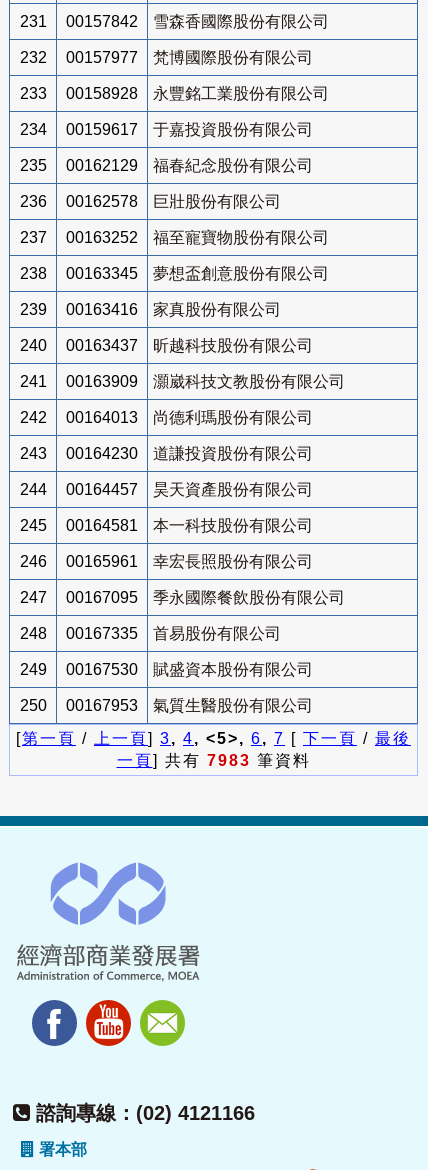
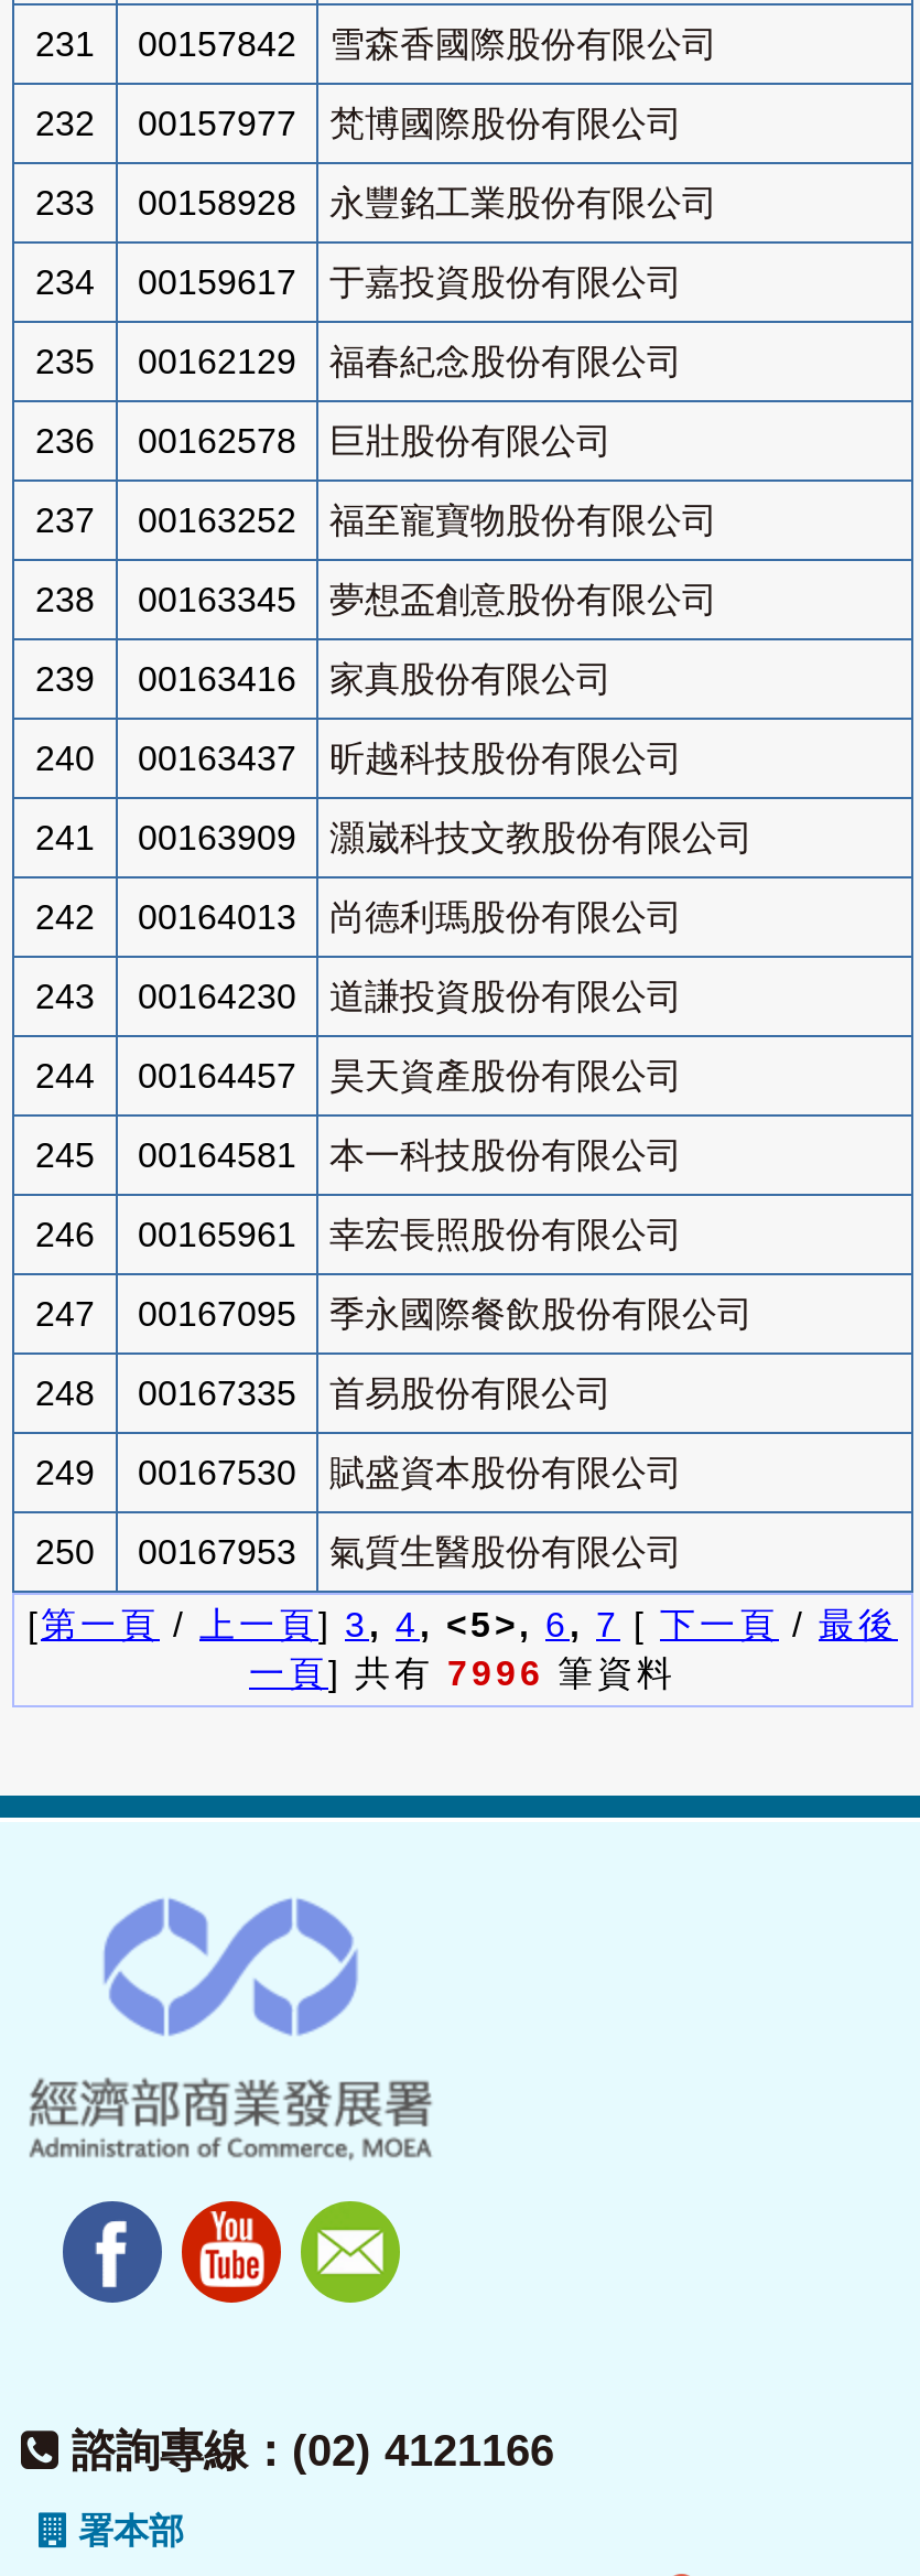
- 一頁] 共有7983筆資料
+ 一頁] 共有7996筆資料
